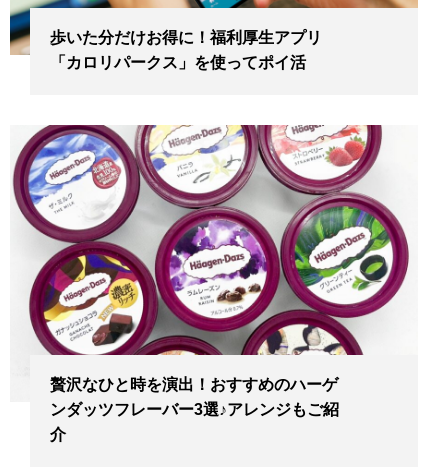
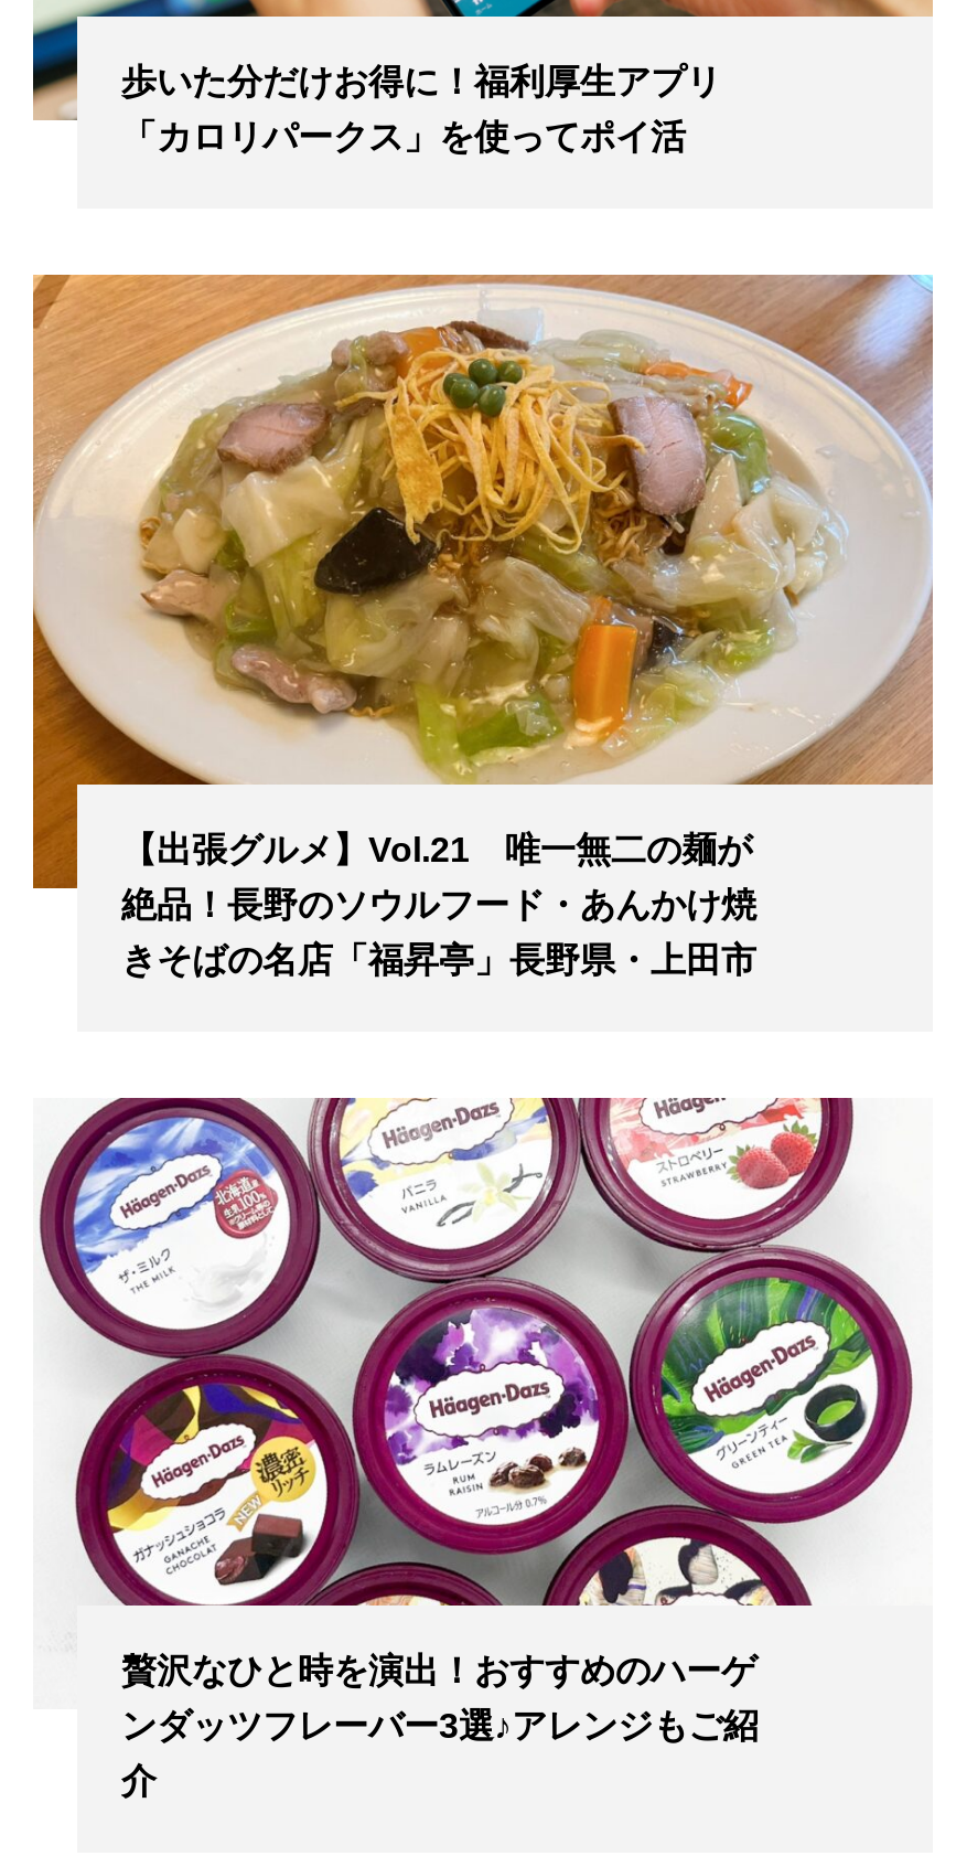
+ [image]
+ 【出張グルメ】Vol.21 唯一無二の麺が
+ 絶品！長野のソウルフード・あんかけ焼
+ きそばの名店「福昇亭」長野県・上田市
